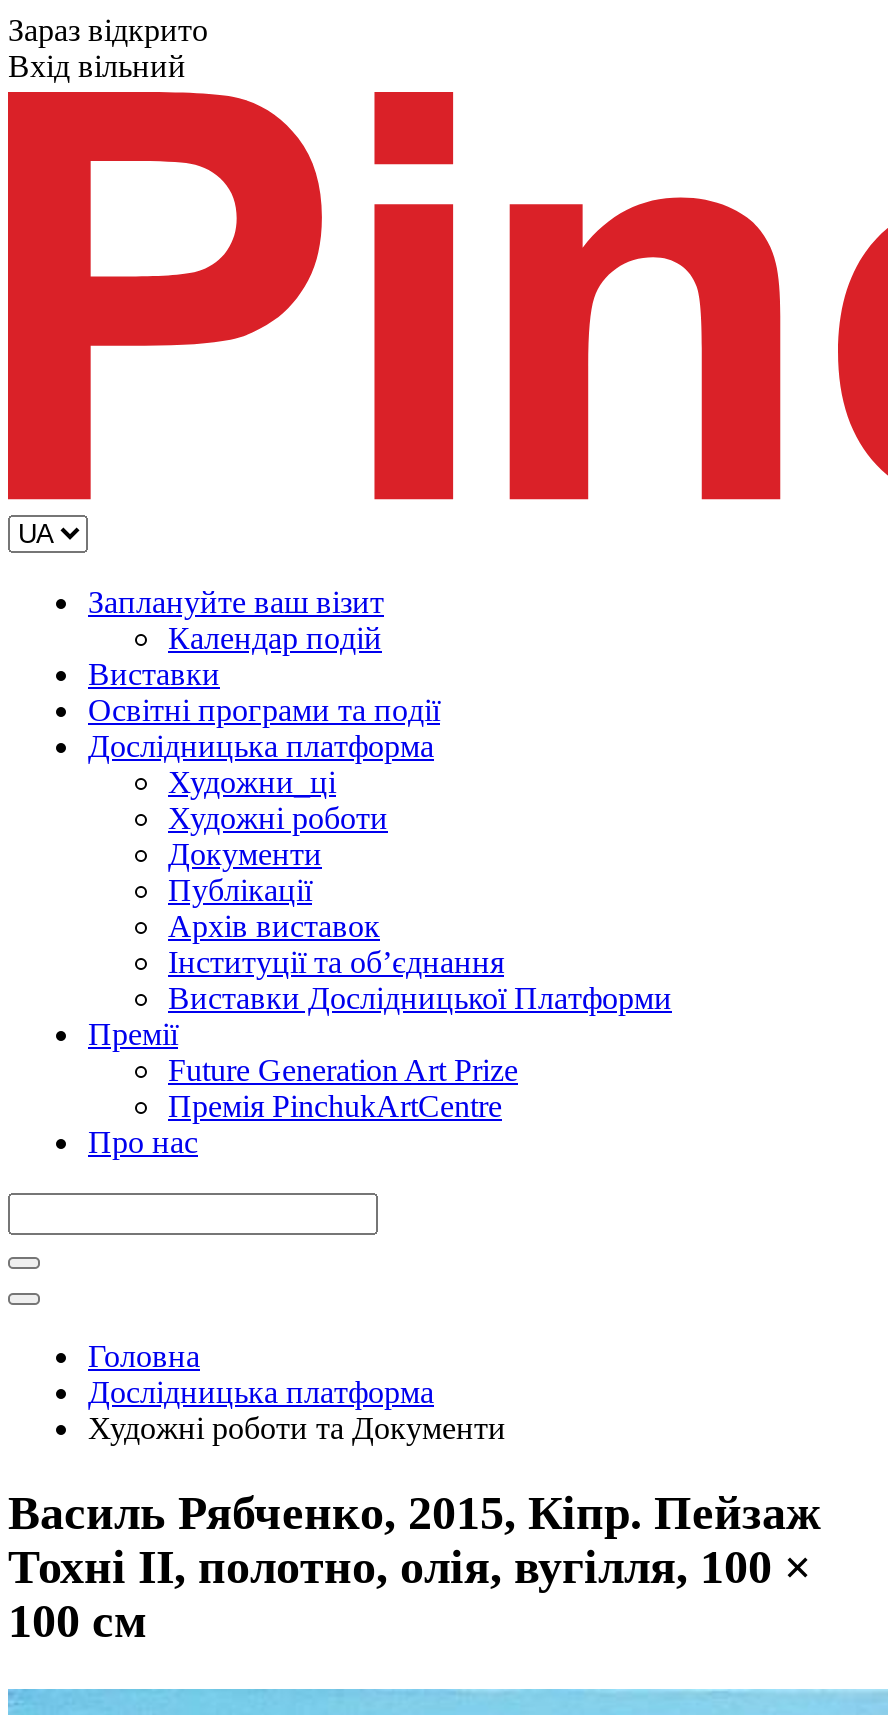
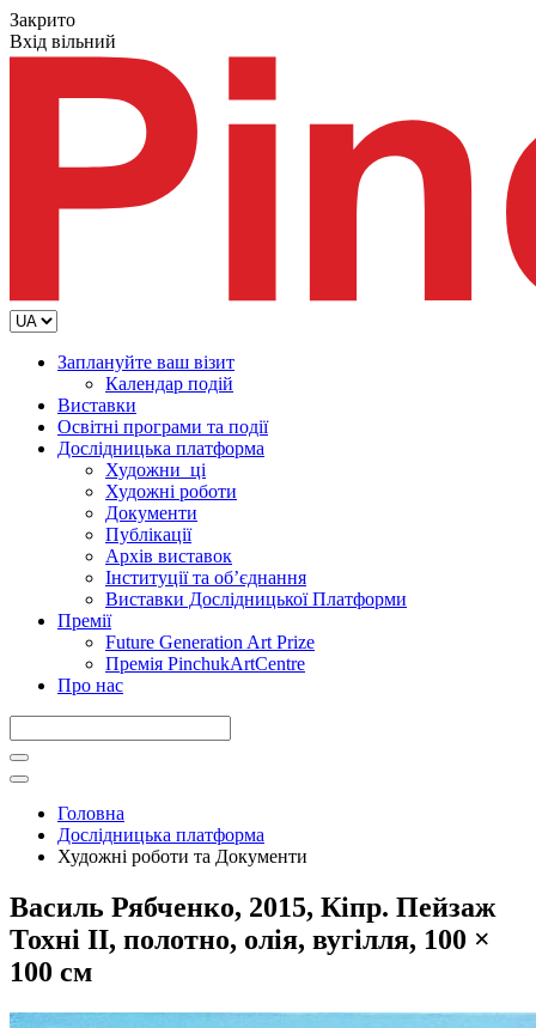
- Зараз відкрито
+ Закрито
